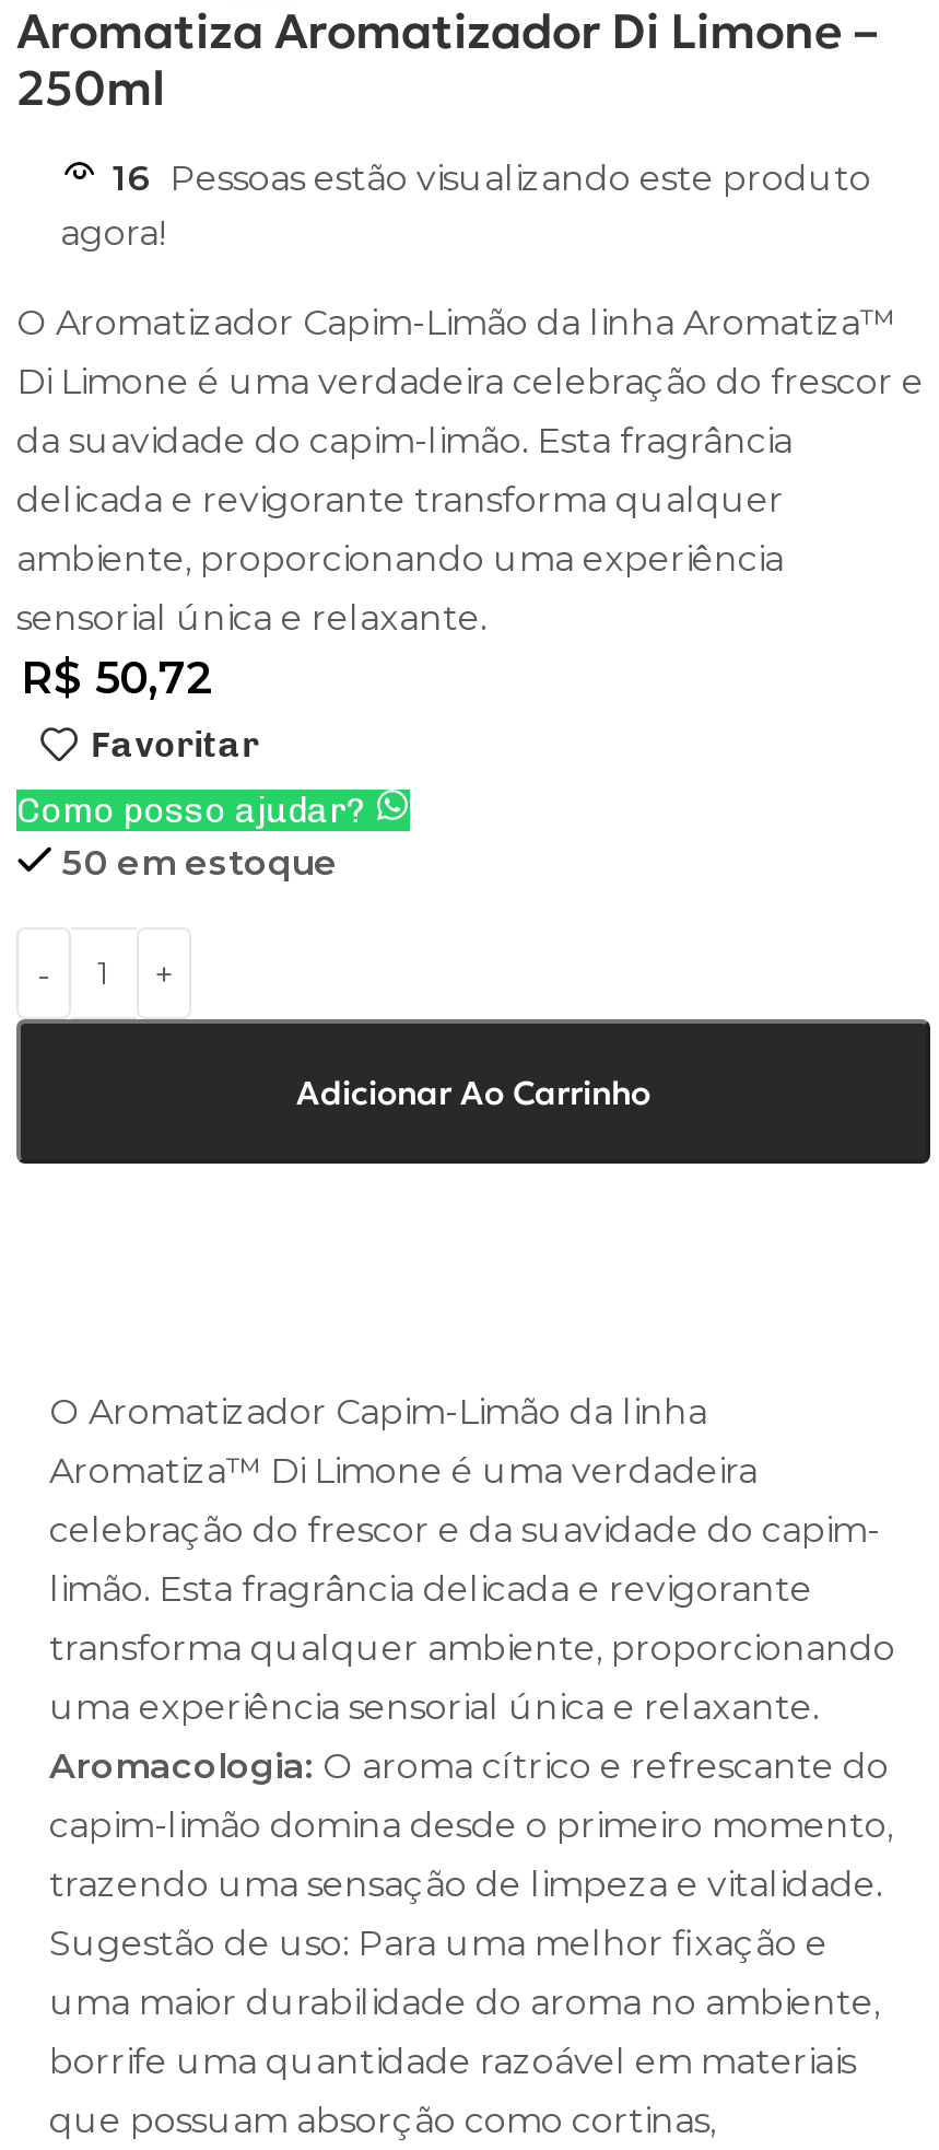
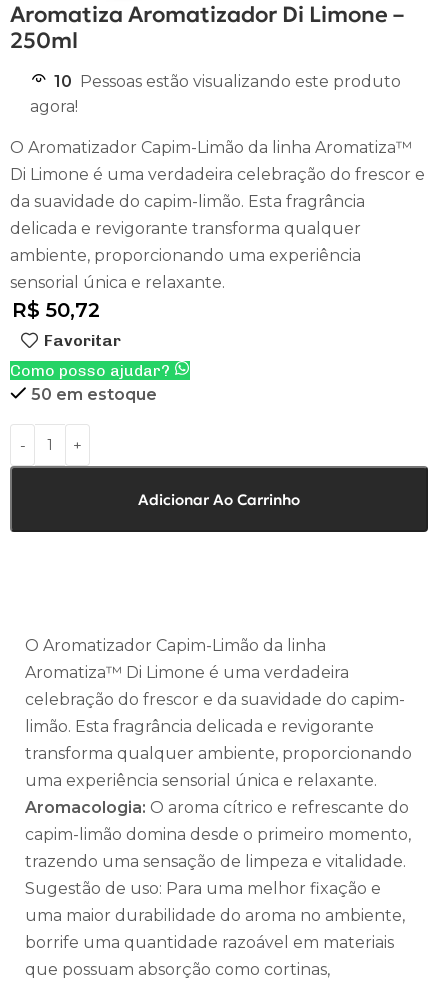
- 16 Pessoas estão visualizando este produto
+ 10 Pessoas estão visualizando este produto
